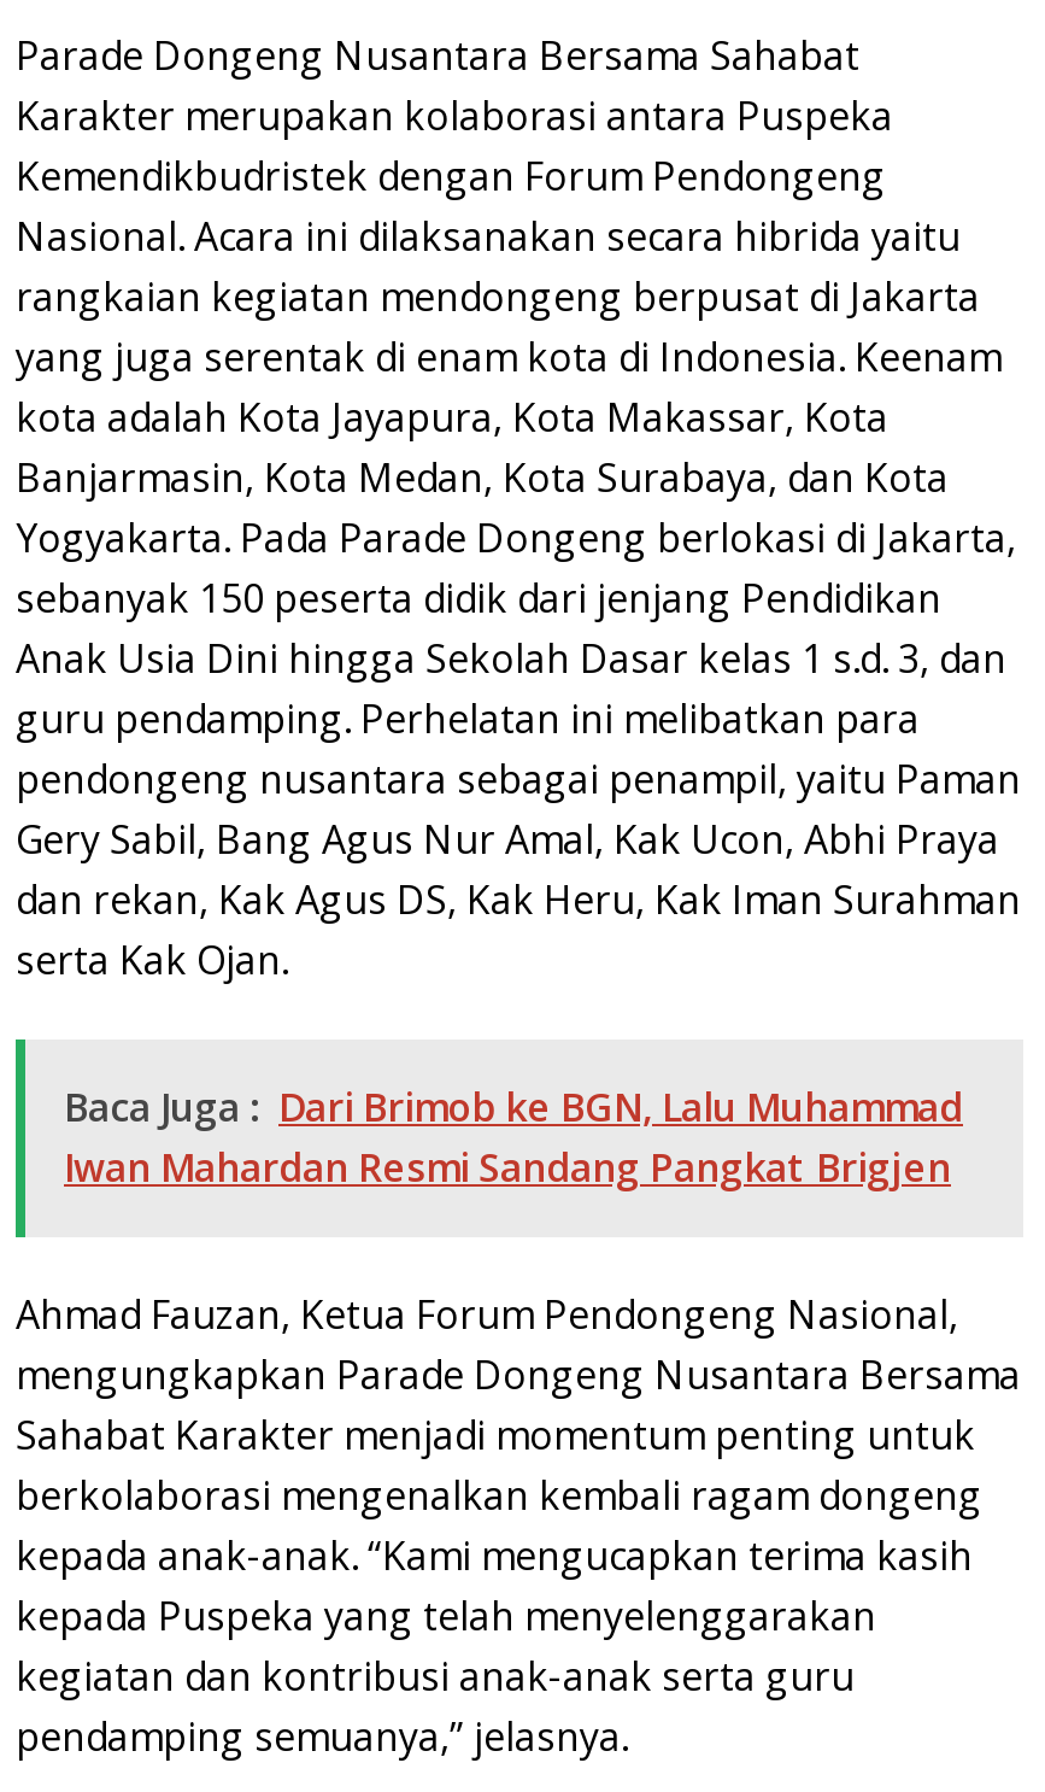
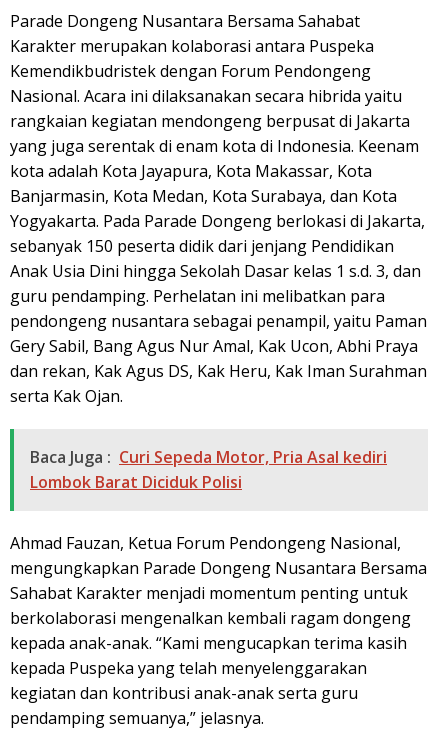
- Baca Juga : Dari Brimob ke BGN, Lalu Muhammad
- Iwan Mahardan Resmi Sandang Pangkat Brigjen
+ Baca Juga : Curi Sepeda Motor, Pria Asal kediri
+ Lombok Barat Diciduk Polisi
